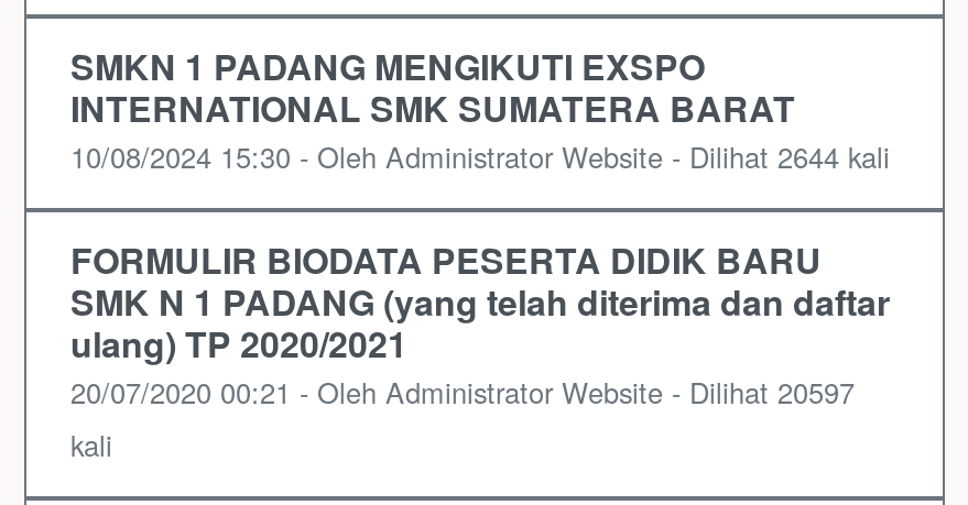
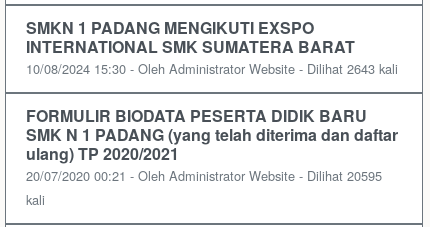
- 10/08/2024 15:30 - Oleh Administrator Website - Dilihat 2644 kali
+ 10/08/2024 15:30 - Oleh Administrator Website - Dilihat 2643 kali

- 20/07/2020 00:21 - Oleh Administrator Website - Dilihat 20597
+ 20/07/2020 00:21 - Oleh Administrator Website - Dilihat 20595
